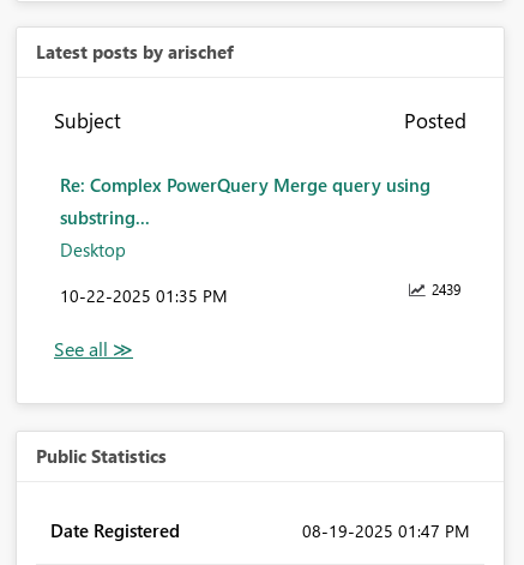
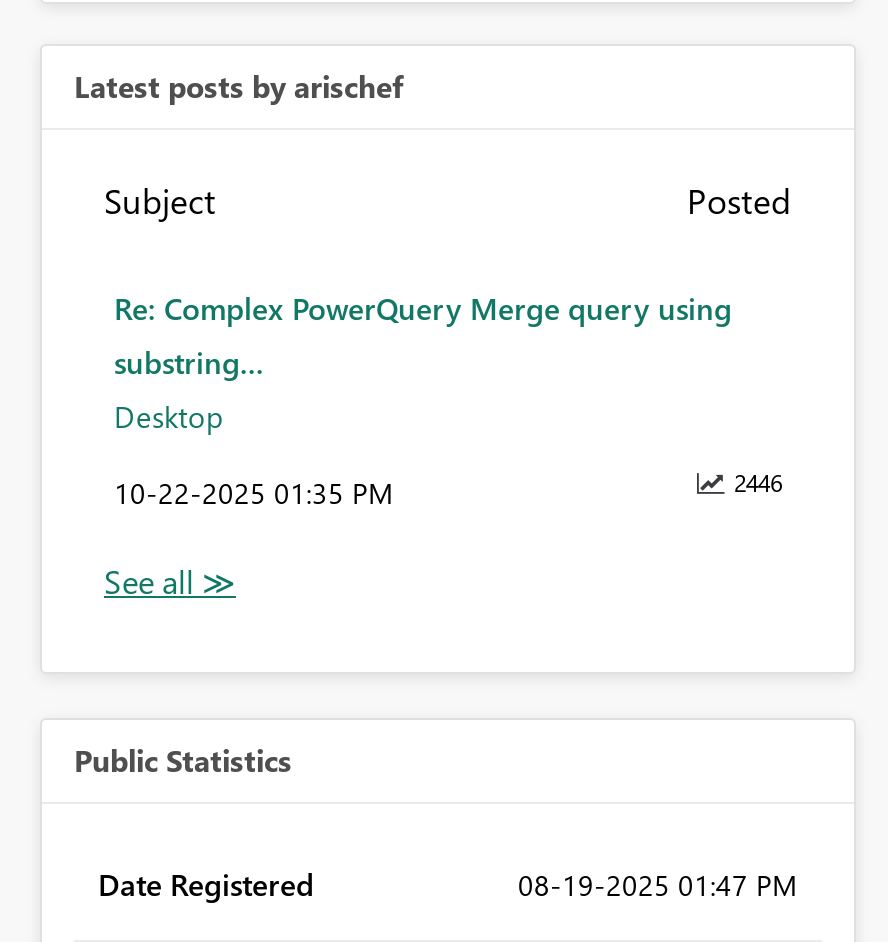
- 2439
+ 2446
